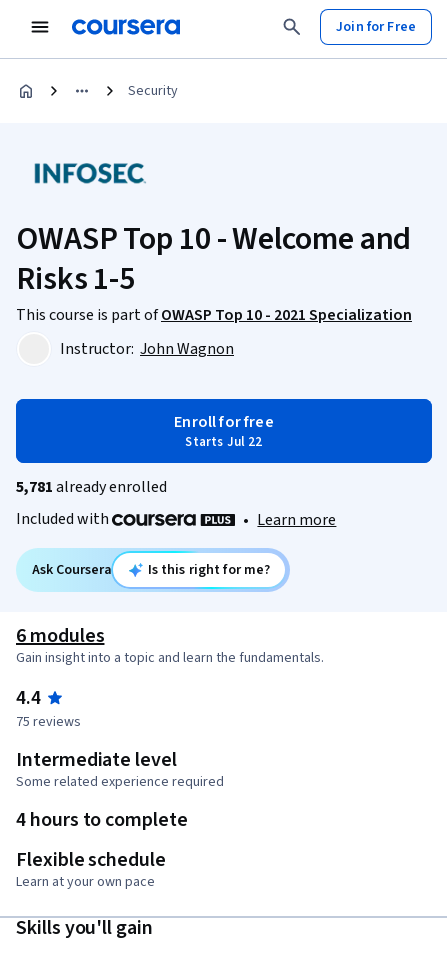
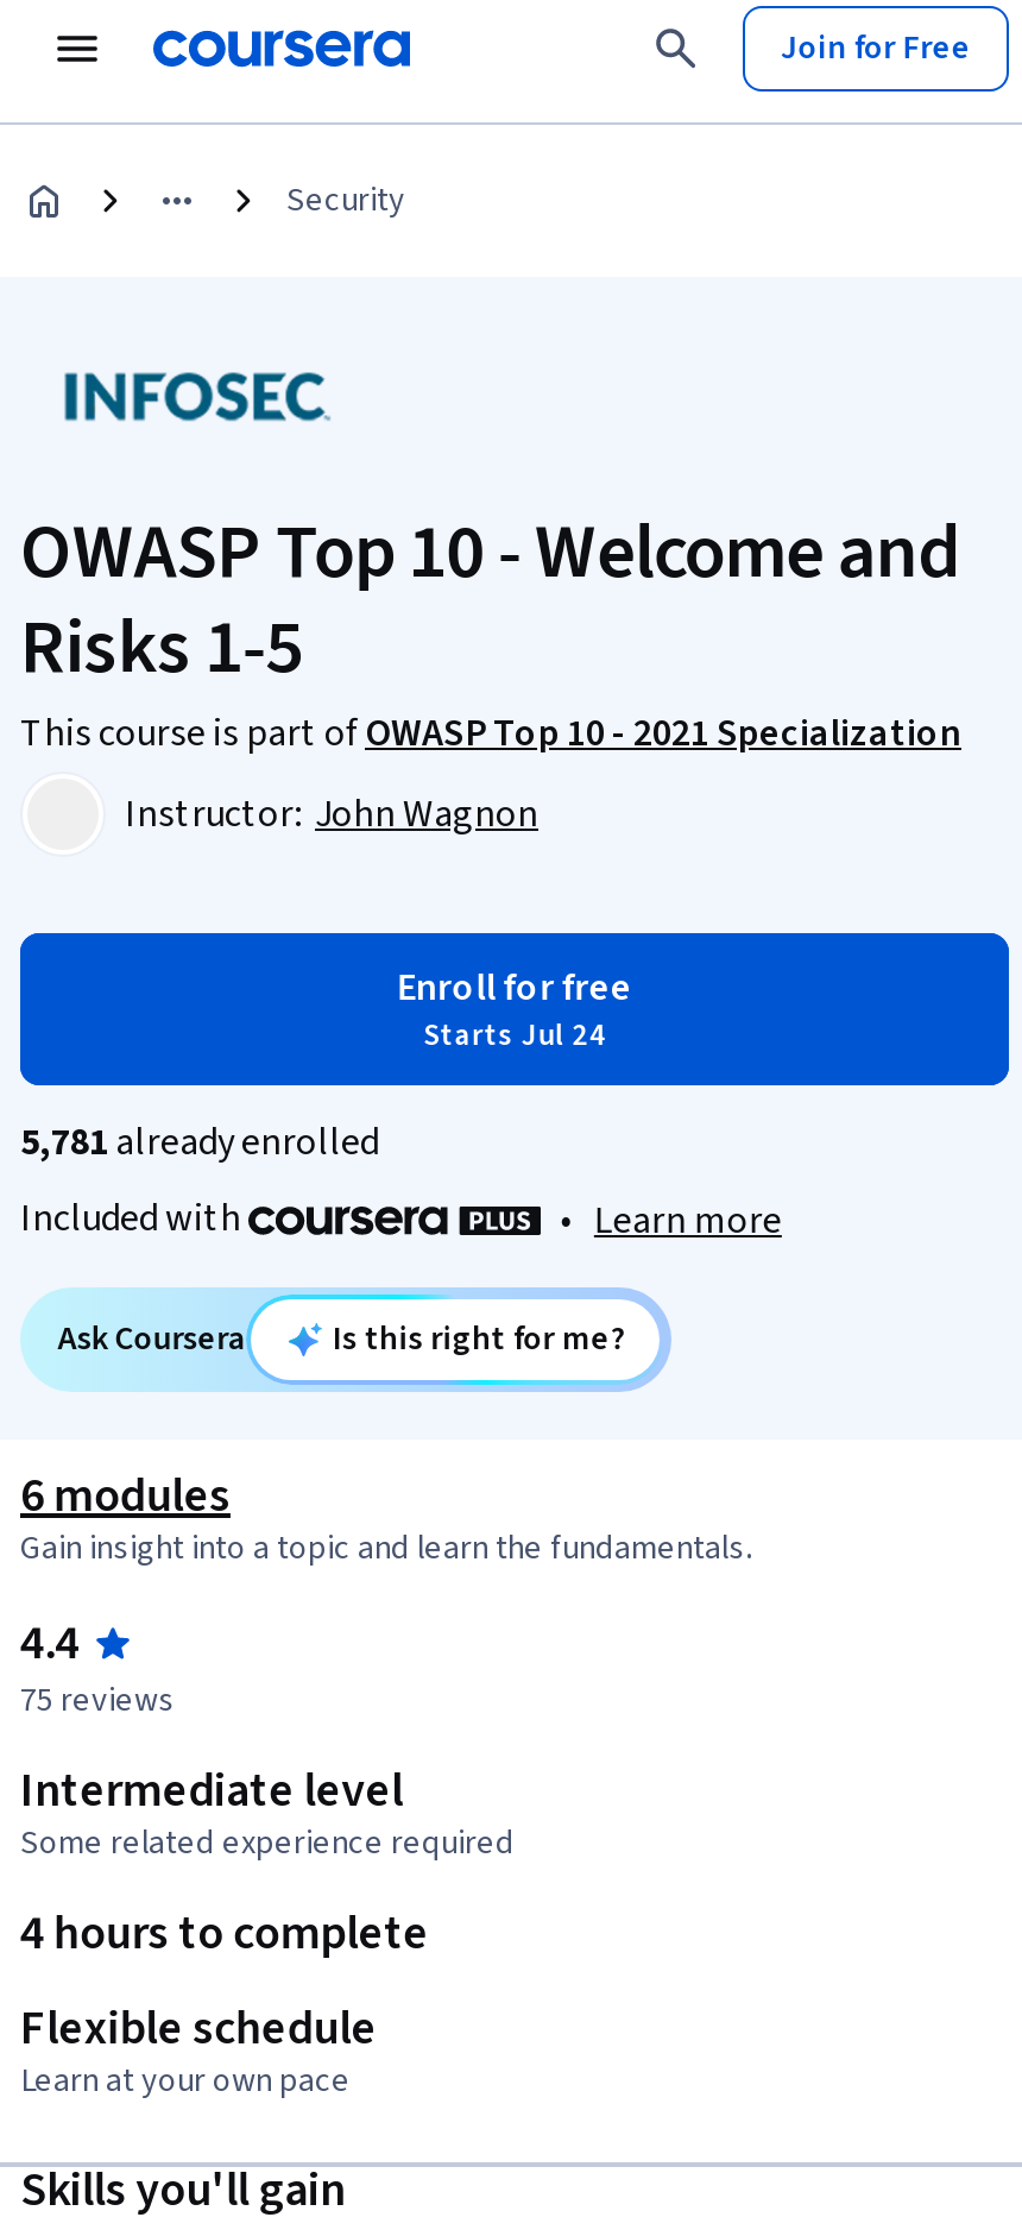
- Starts Jul 22
+ Starts Jul 24
